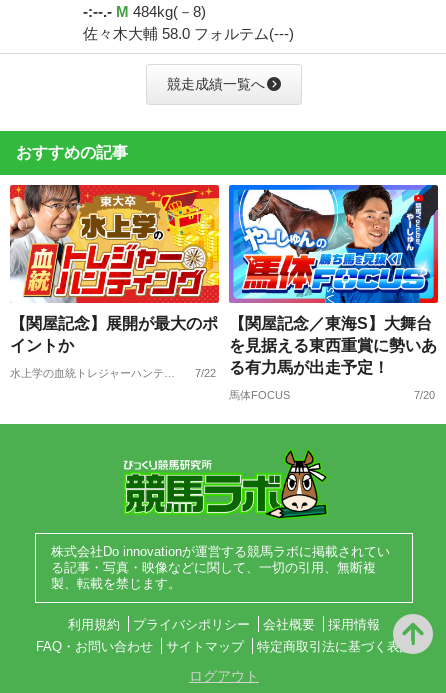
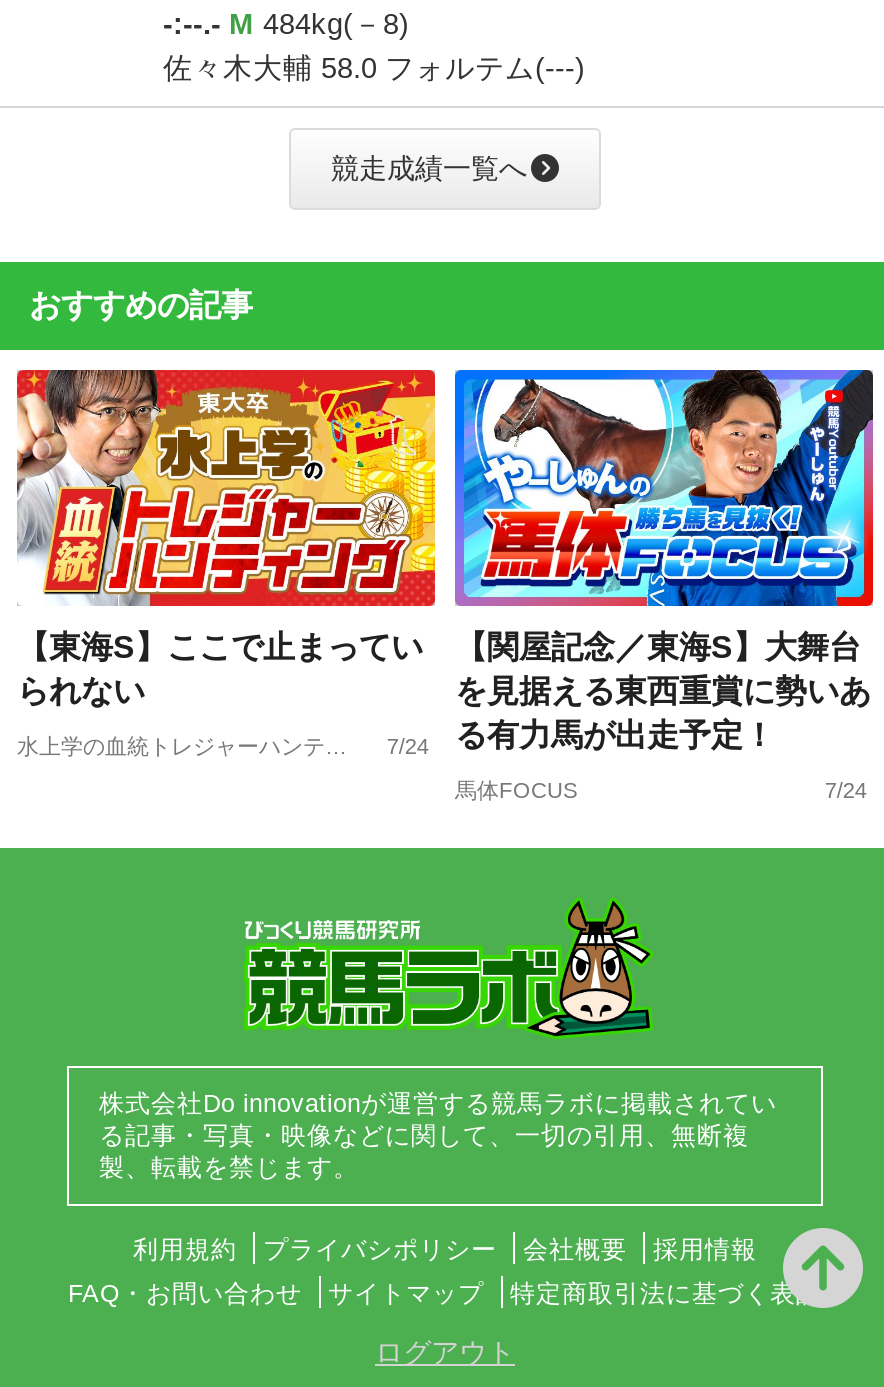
- 【関屋記念】展開が最大のポ
- イントか
+ 【東海S】ここで止まってい
+ られない

- 7/22
+ 7/24

- 7/20
+ 7/24
